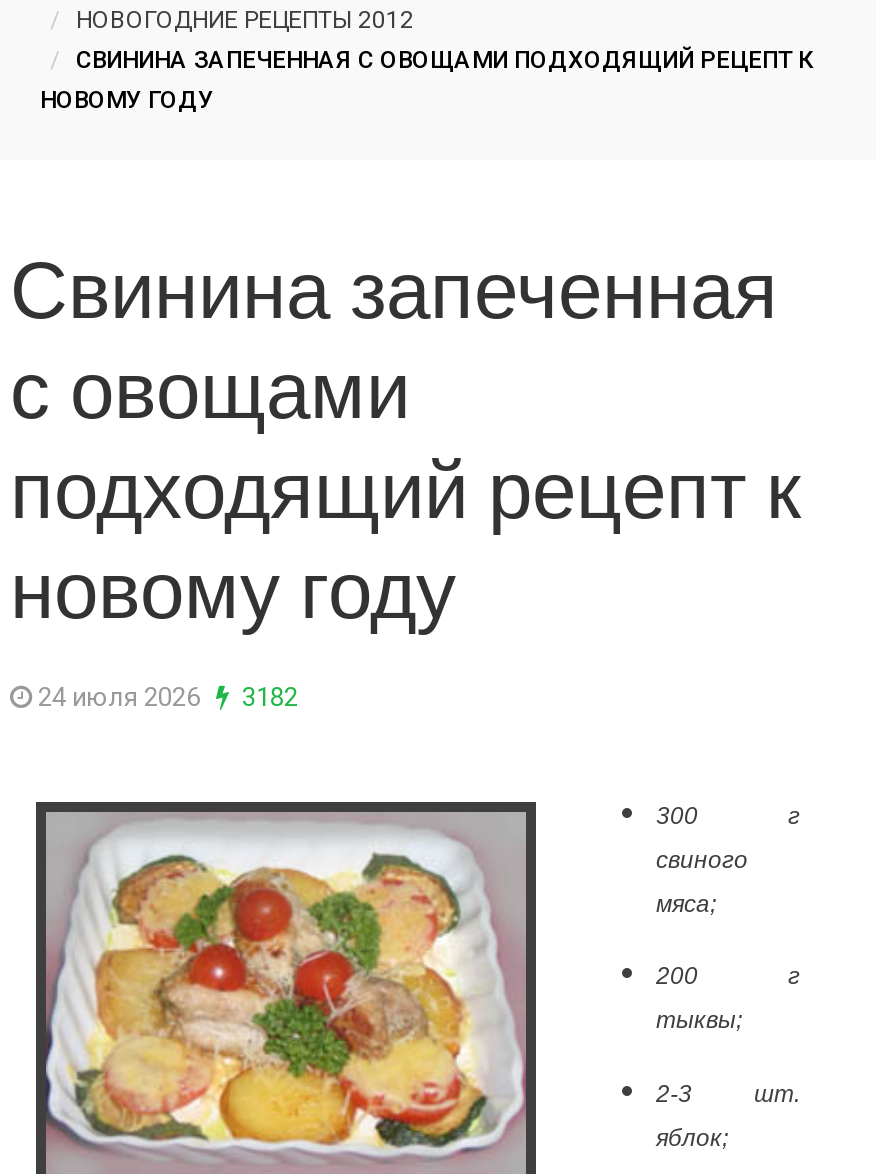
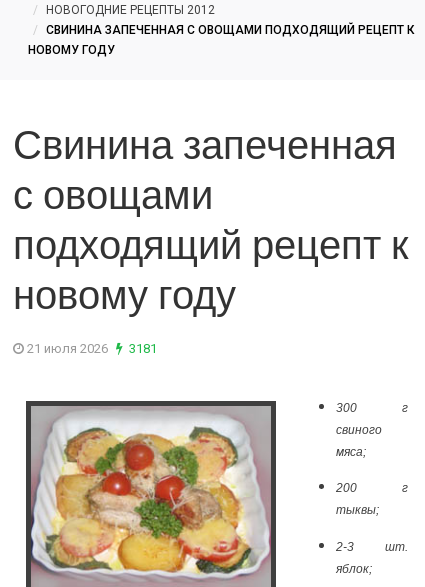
- 24 июля 2026
+ 21 июля 2026

- 3182
+ 3181
